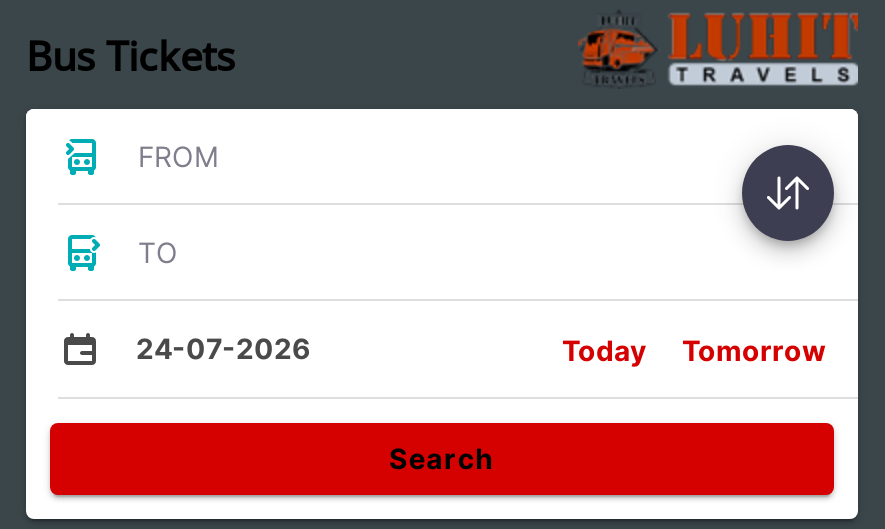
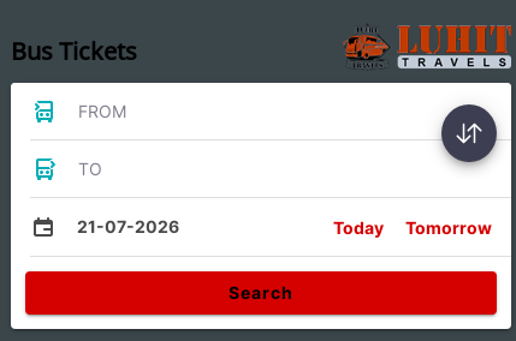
- 24-07-2026
+ 21-07-2026
